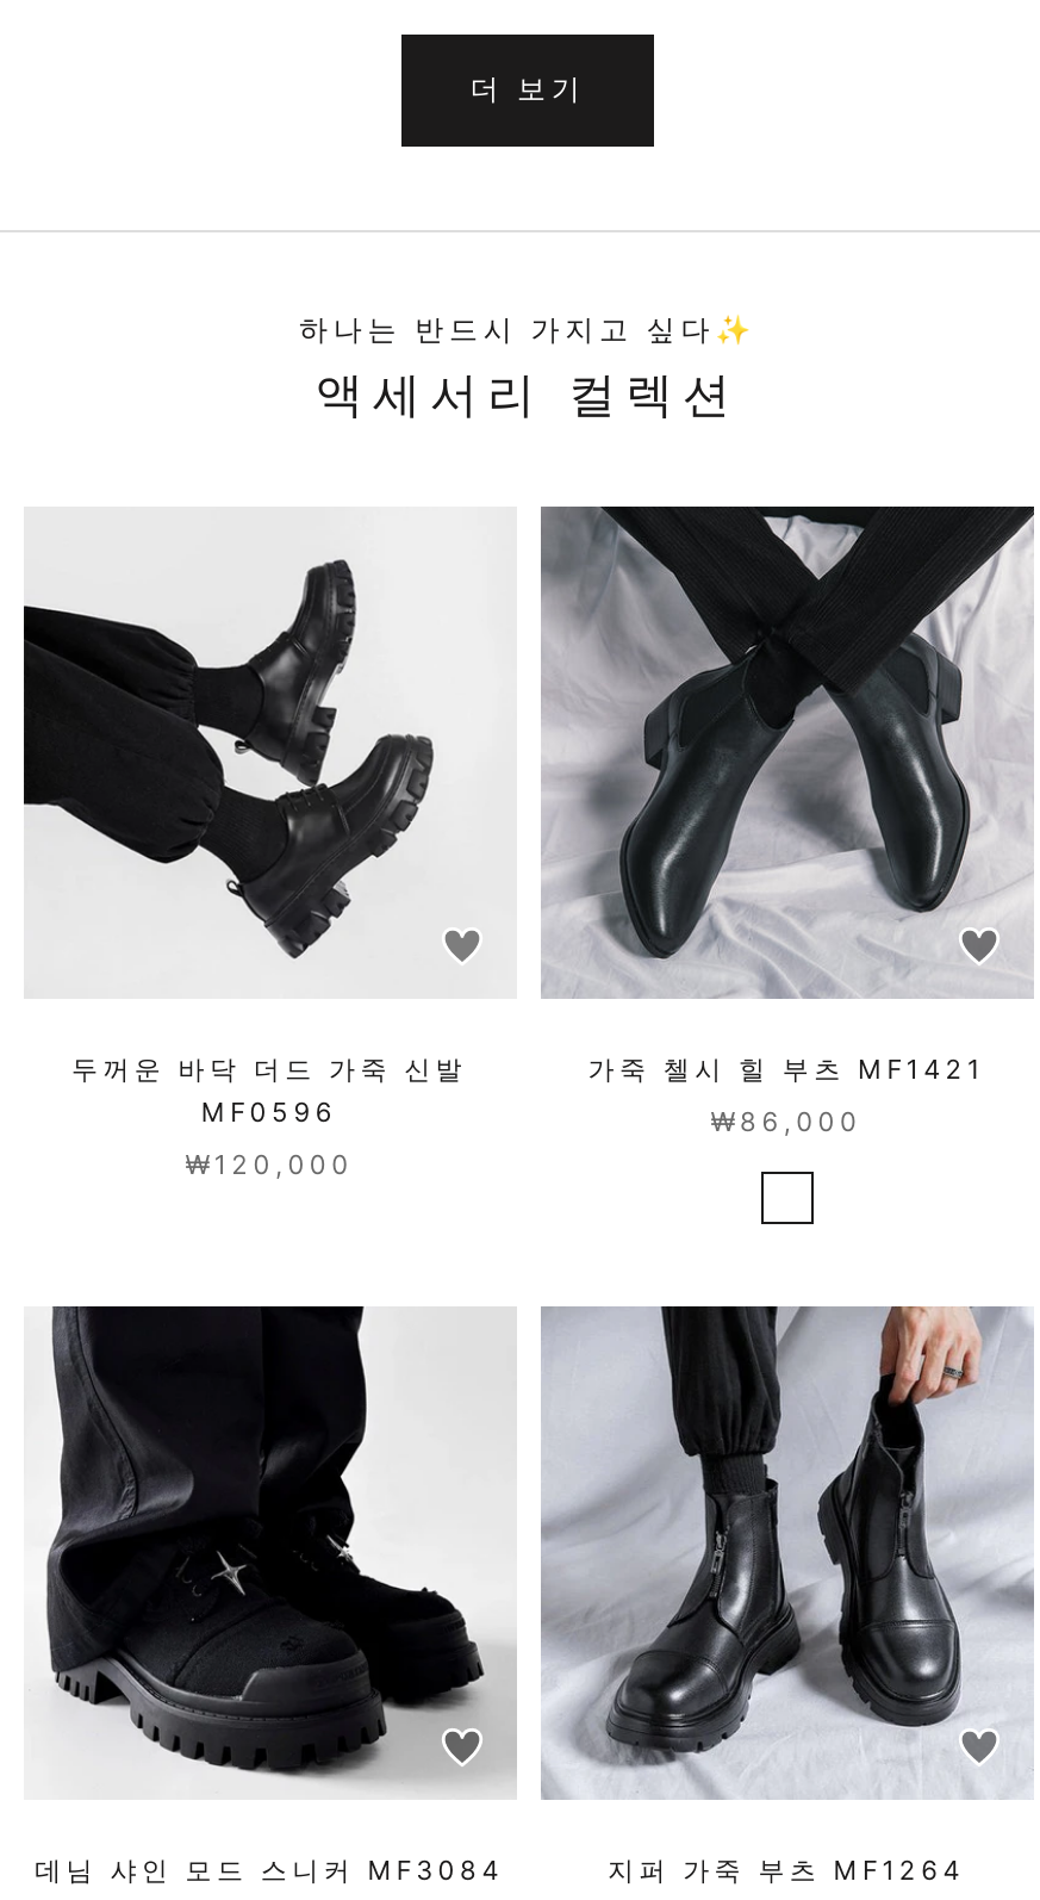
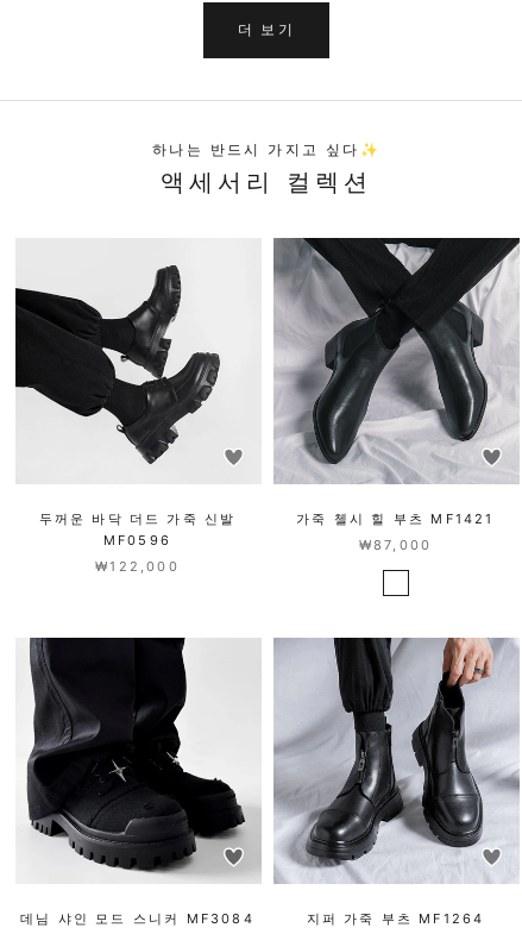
- ₩86,000
+ ₩87,000

- ₩120,000
+ ₩122,000
